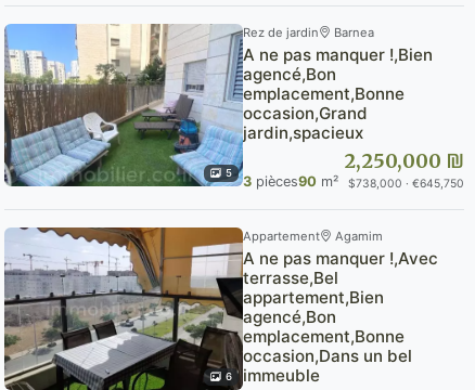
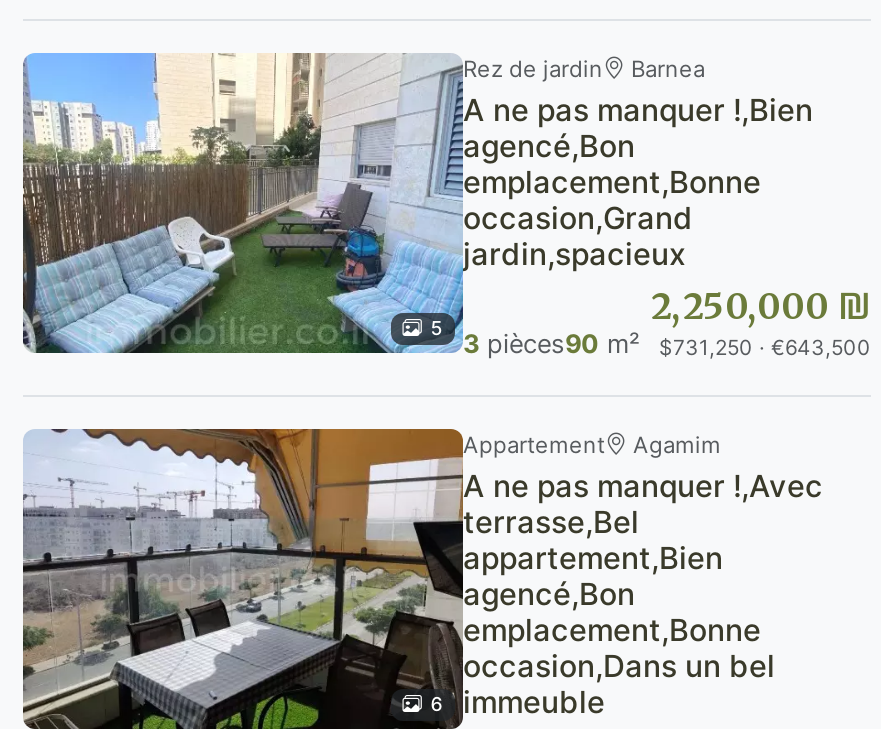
- 3 pièces90 m² $738,000 · €645,750
+ 3 pièces90 m² $731,250 · €643,500
